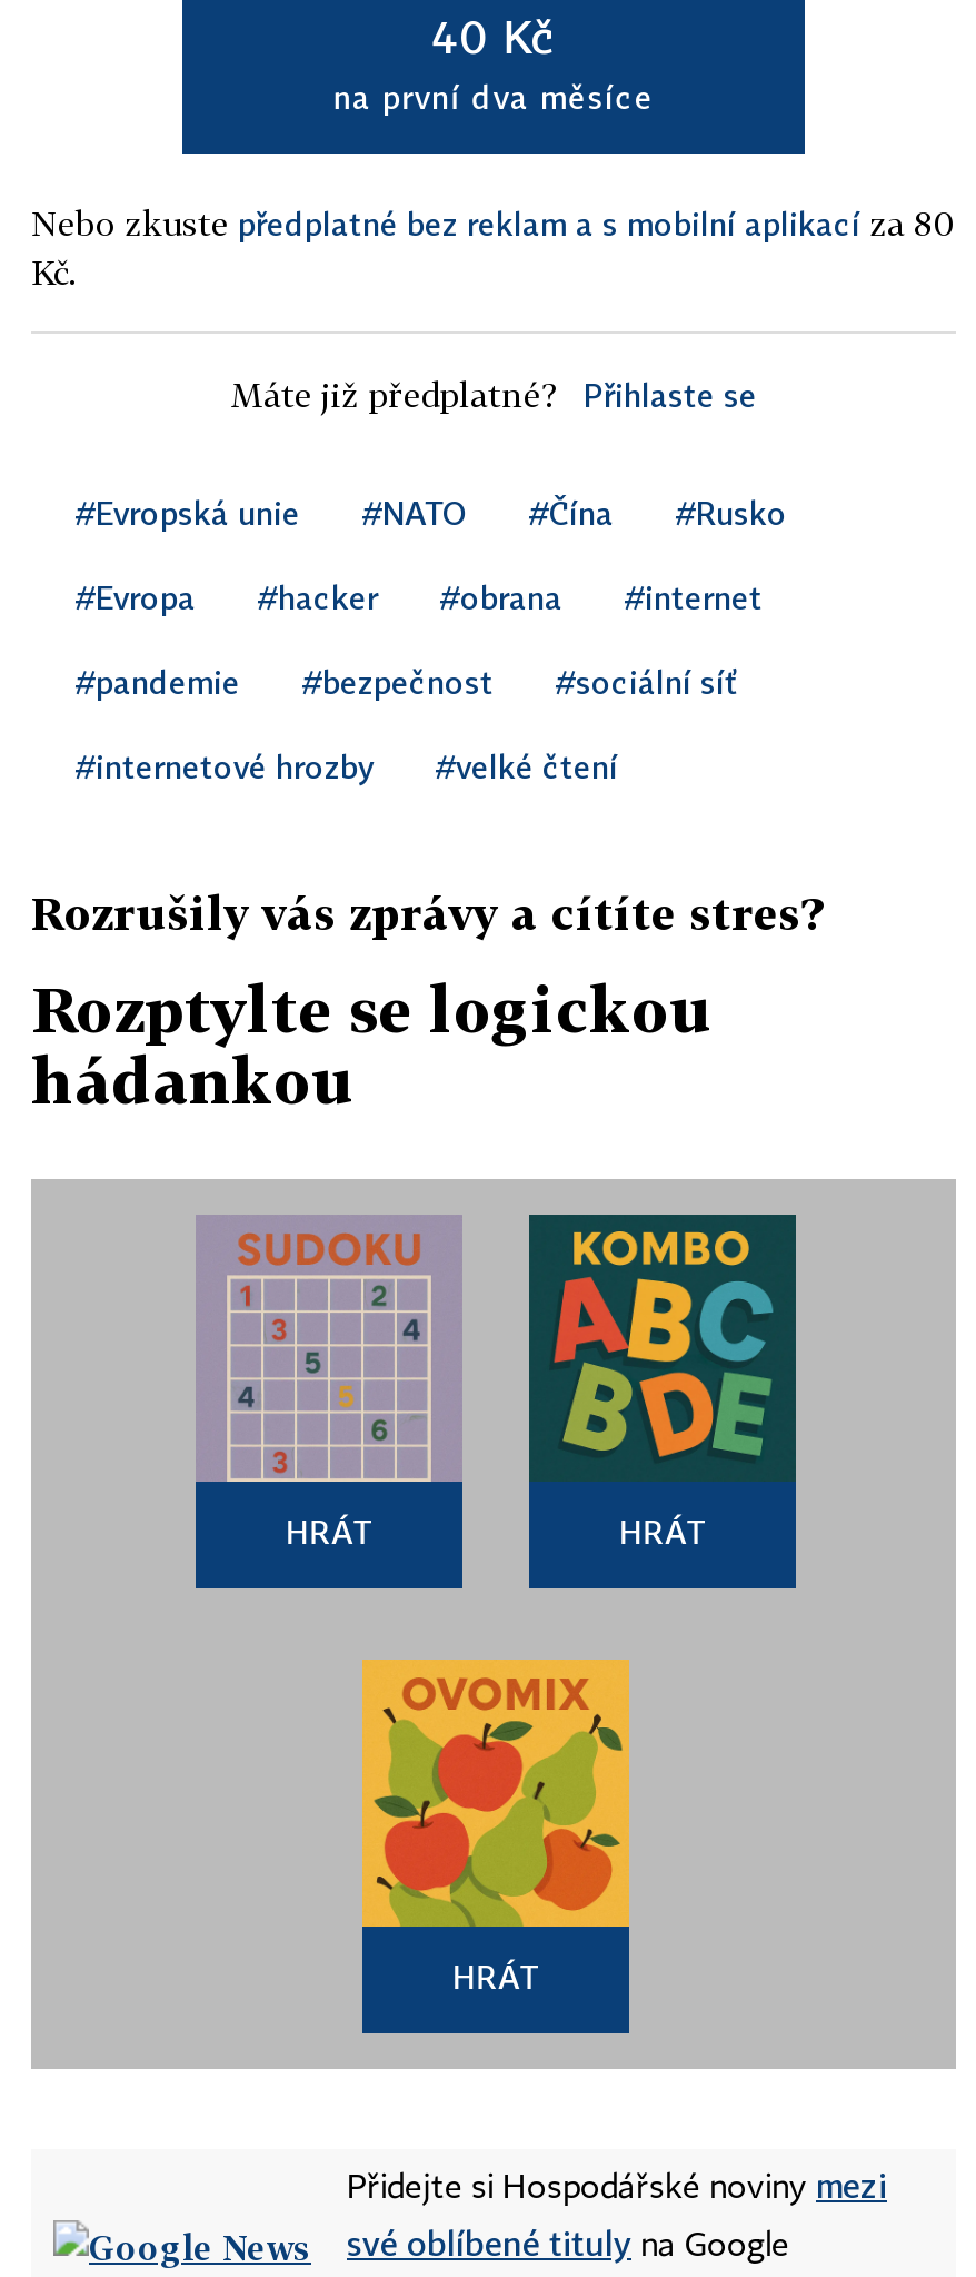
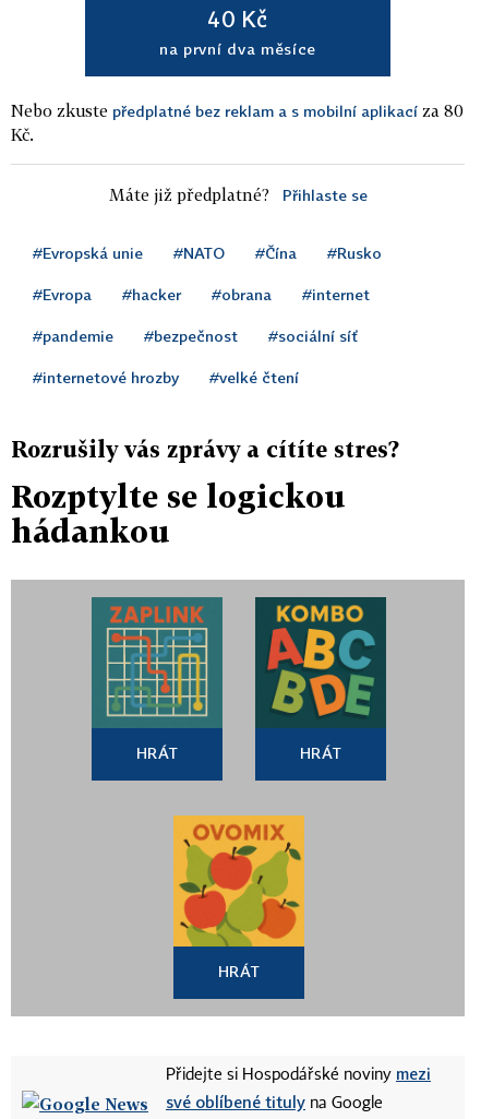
- [image]
+ [image]
